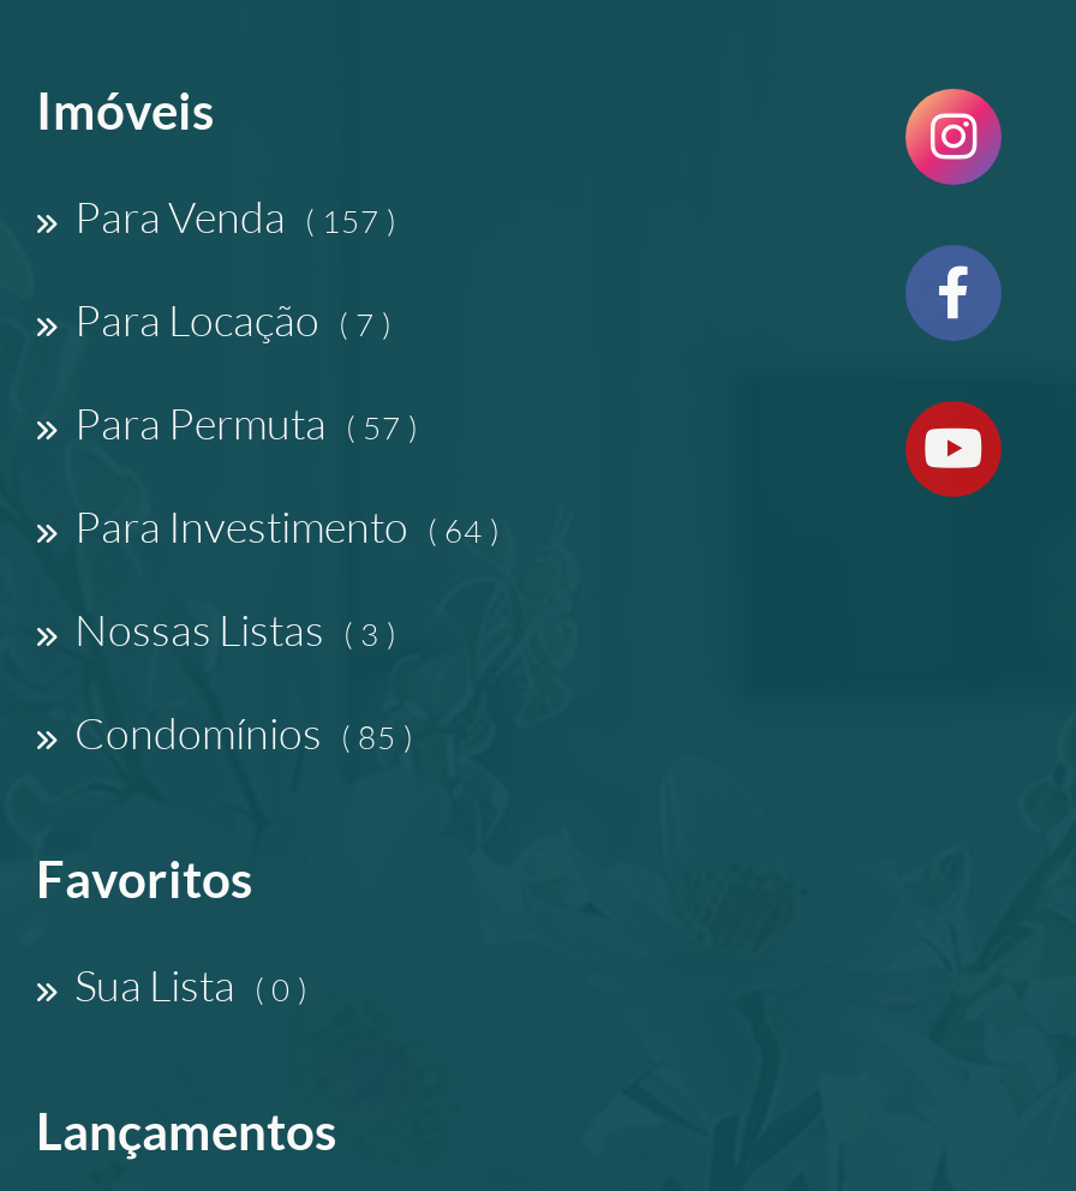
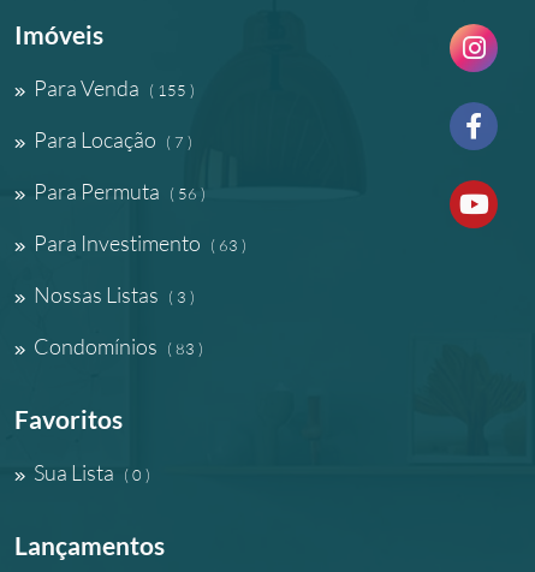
- Para Venda ( 157 )
+ Para Venda ( 155 )

- Para Permuta ( 57 )
+ Para Permuta ( 56 )

- Para Investimento ( 64 )
+ Para Investimento ( 63 )

- Condomínios ( 85 )
+ Condomínios ( 83 )
